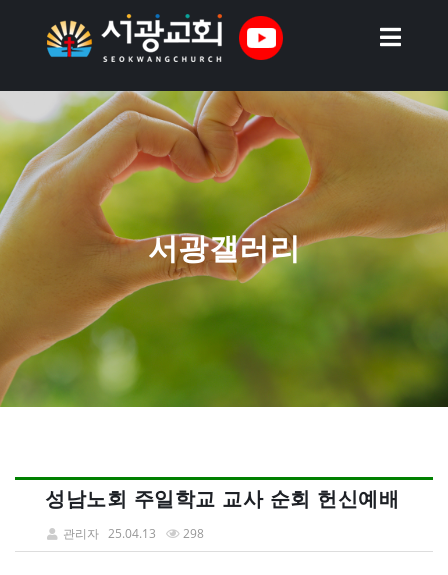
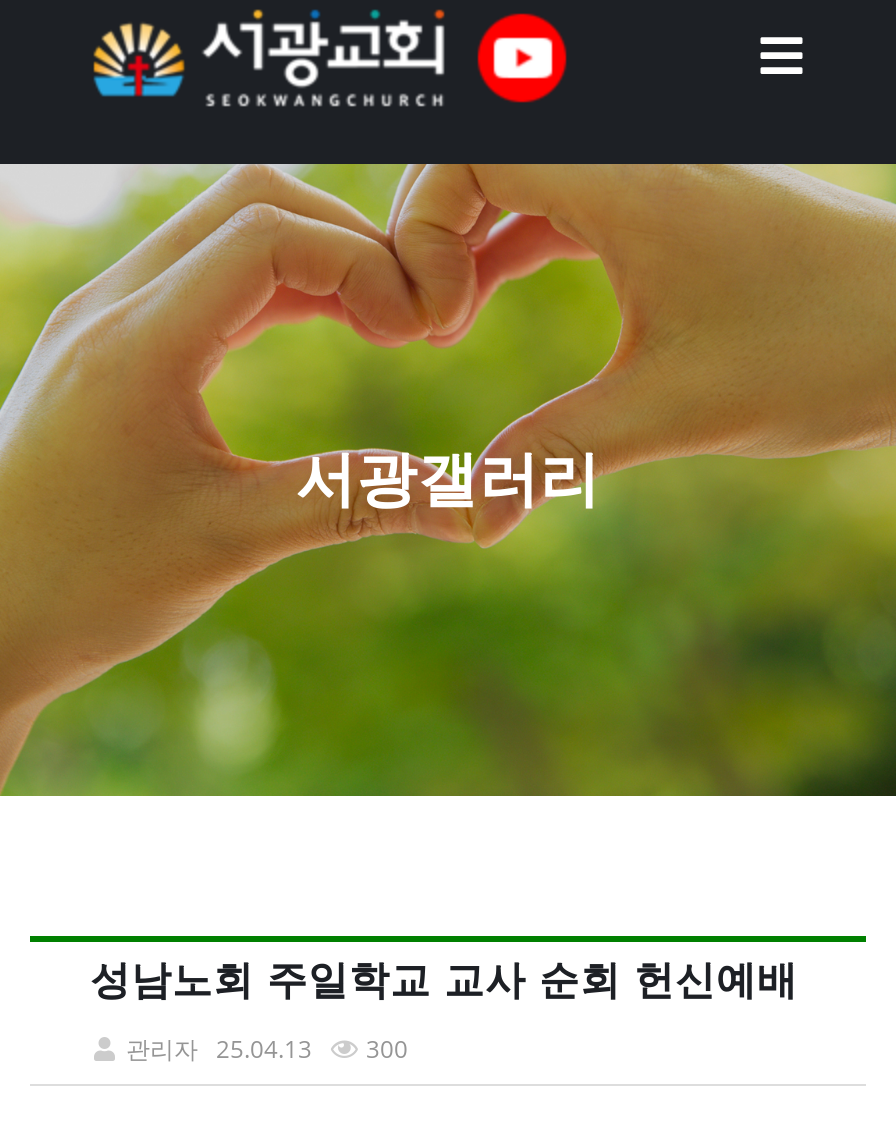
- 관리자 25.04.13 298
+ 관리자 25.04.13 300
